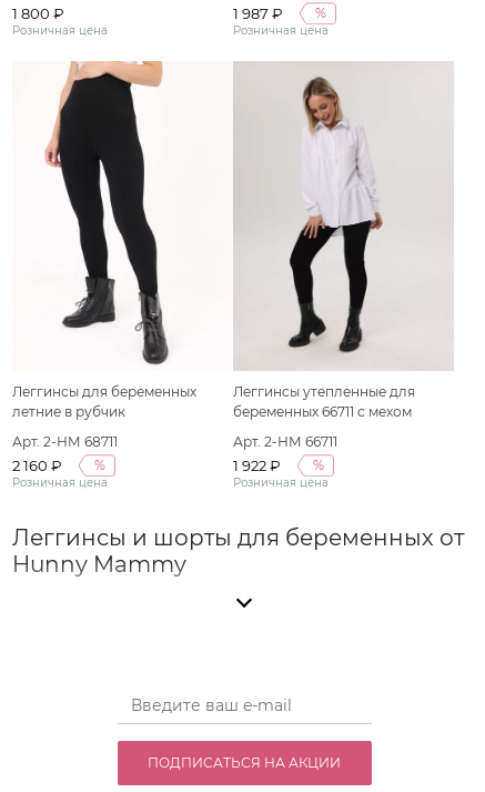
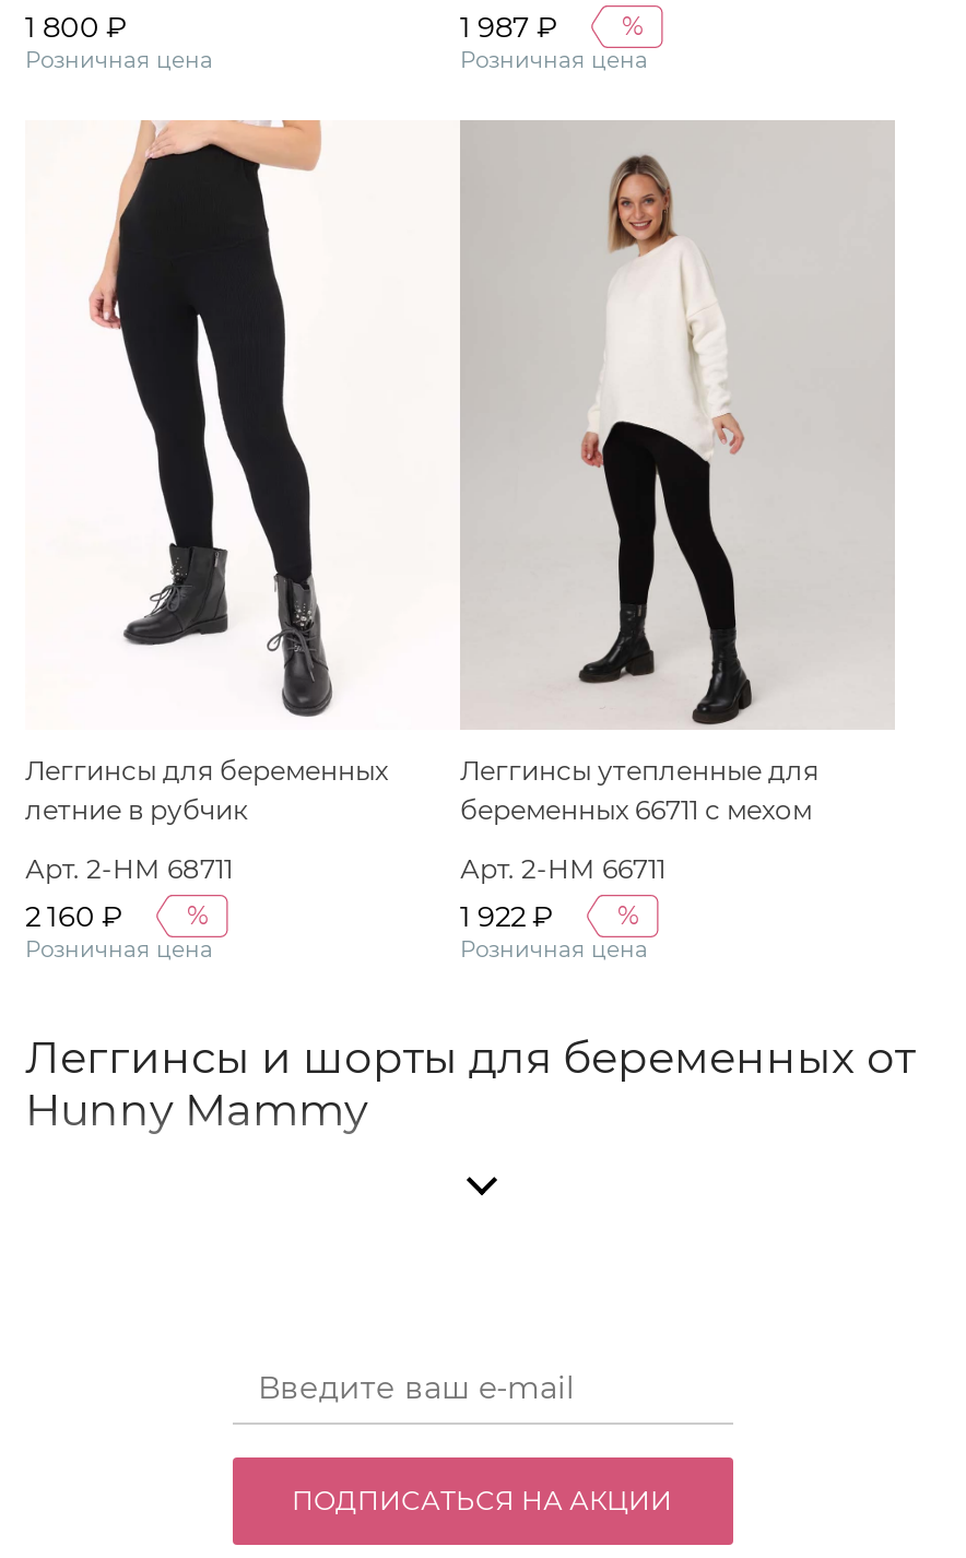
- [image]
+ [image]
